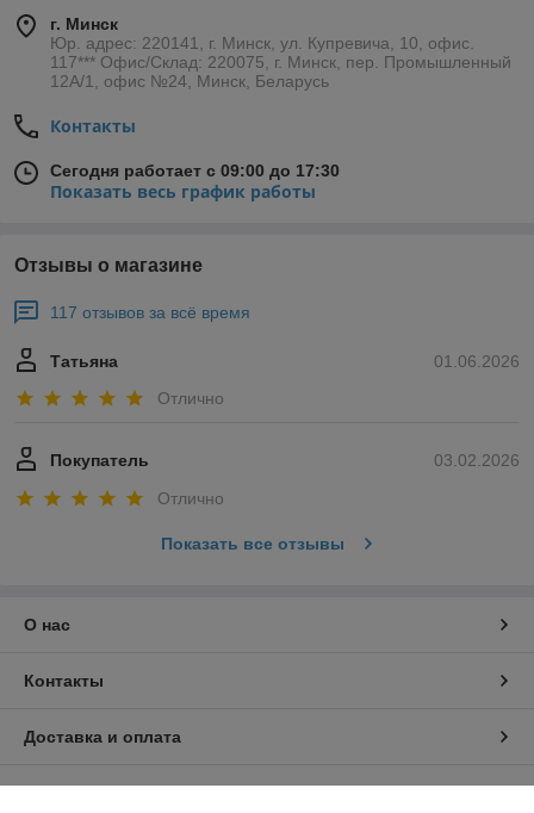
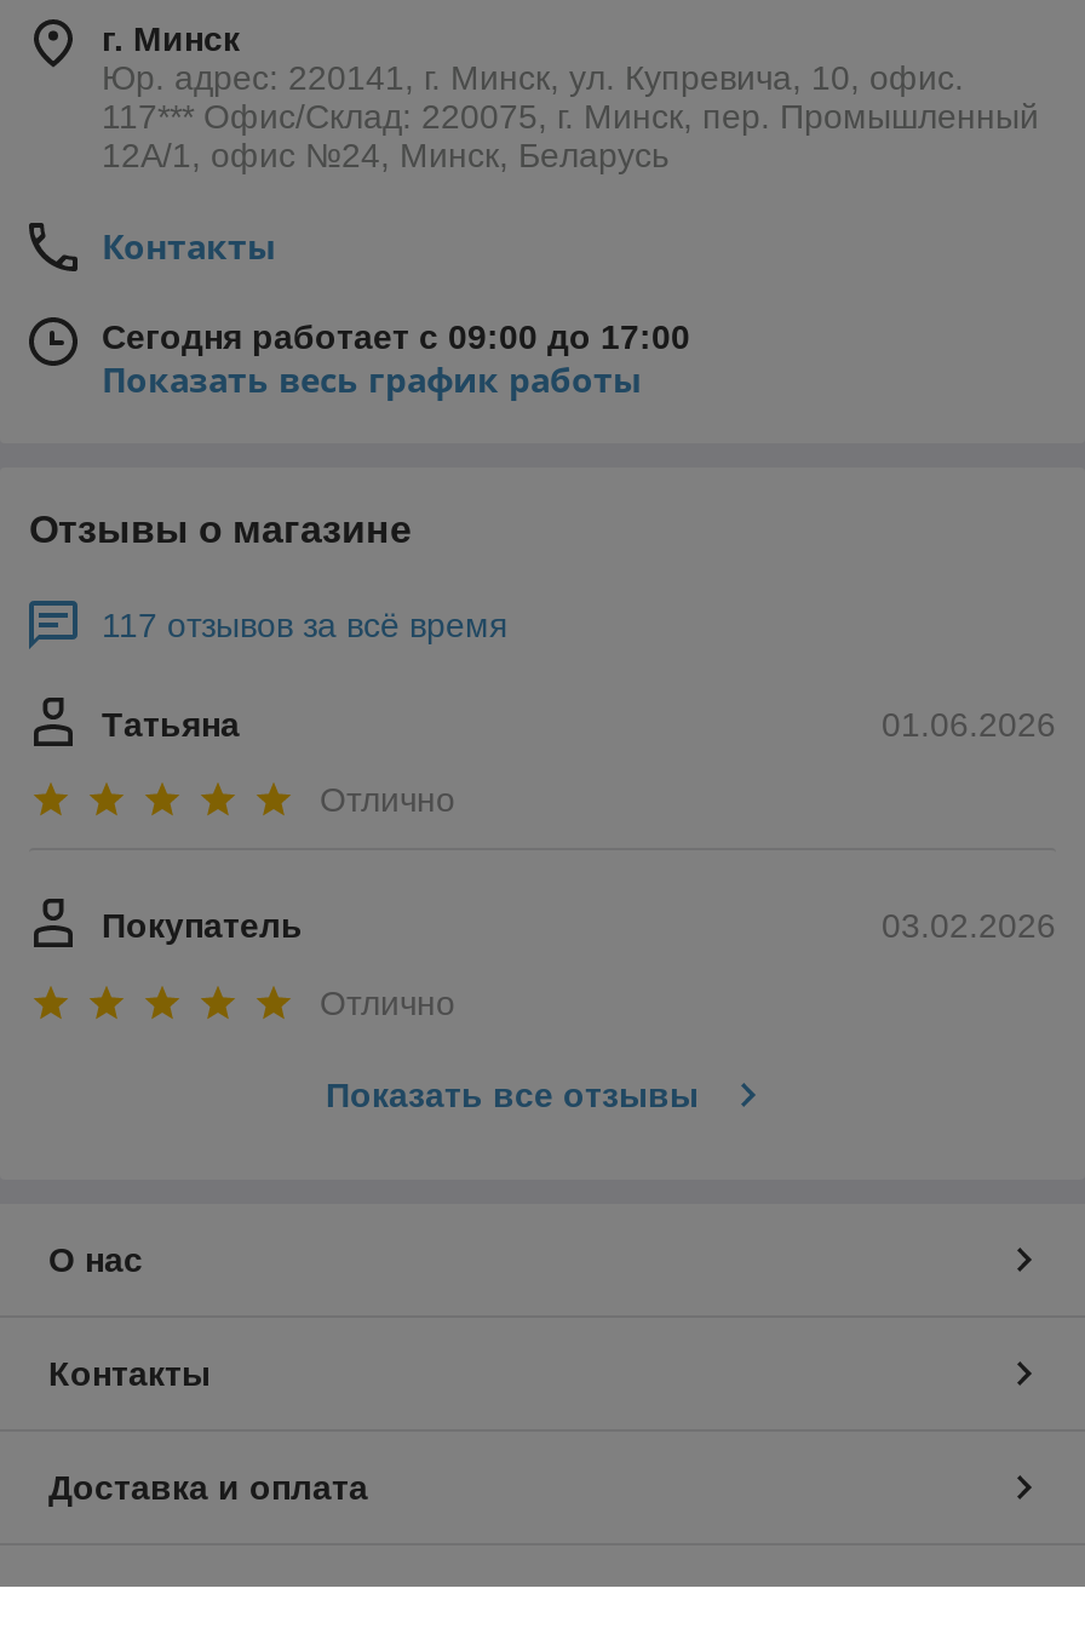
- Сегодня работает с 09:00 до 17:30
+ Сегодня работает с 09:00 до 17:00
